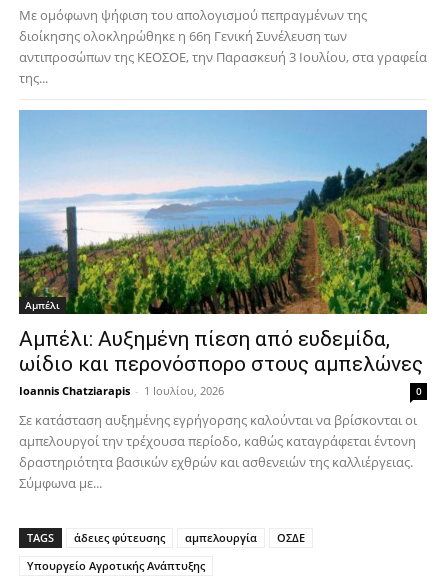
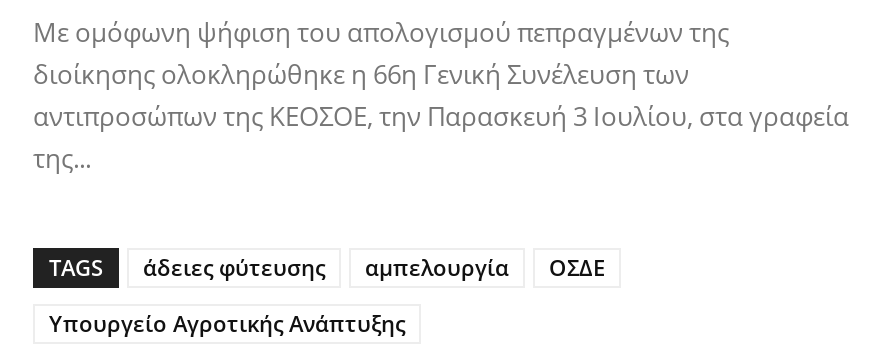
- [image]
- Αμπέλι
- Αμπέλι: Αυξημένη πίεση από ευδεμίδα,
- ωίδιο και περονόσπορο στους αμπελώνες
- Ioannis Chatziarapis - 1 Ιουλίου, 2026
- 0
- Σε κατάσταση αυξημένης εγρήγορσης καλούνται να βρίσκονται οι
- αμπελουργοί την τρέχουσα περίοδο, καθώς καταγράφεται έντονη
- δραστηριότητα βασικών εχθρών και ασθενειών της καλλιέργειας.
- Σύμφωνα με...
